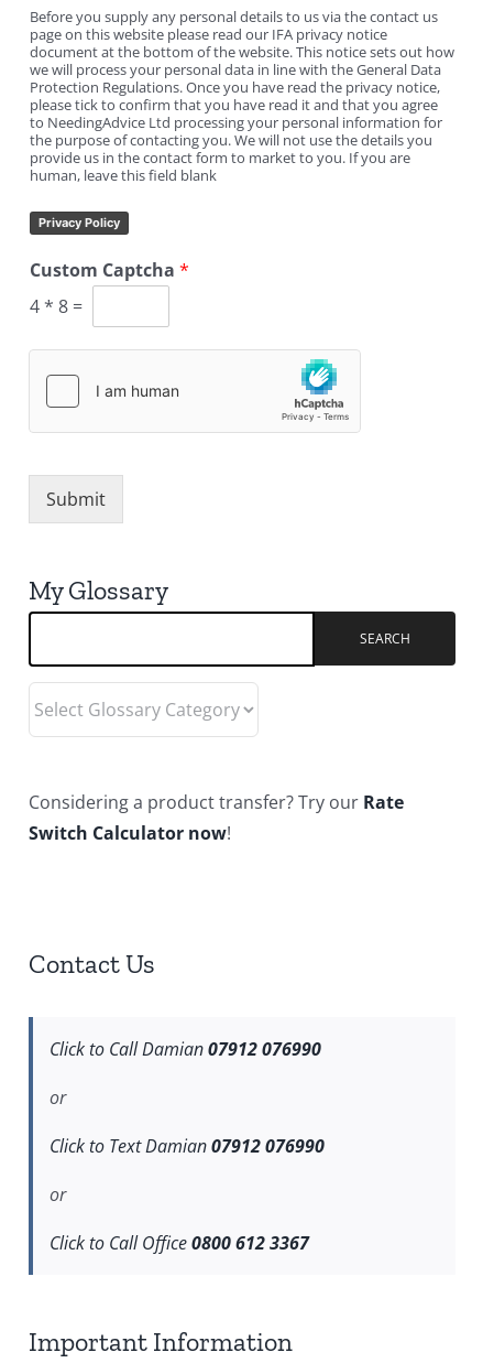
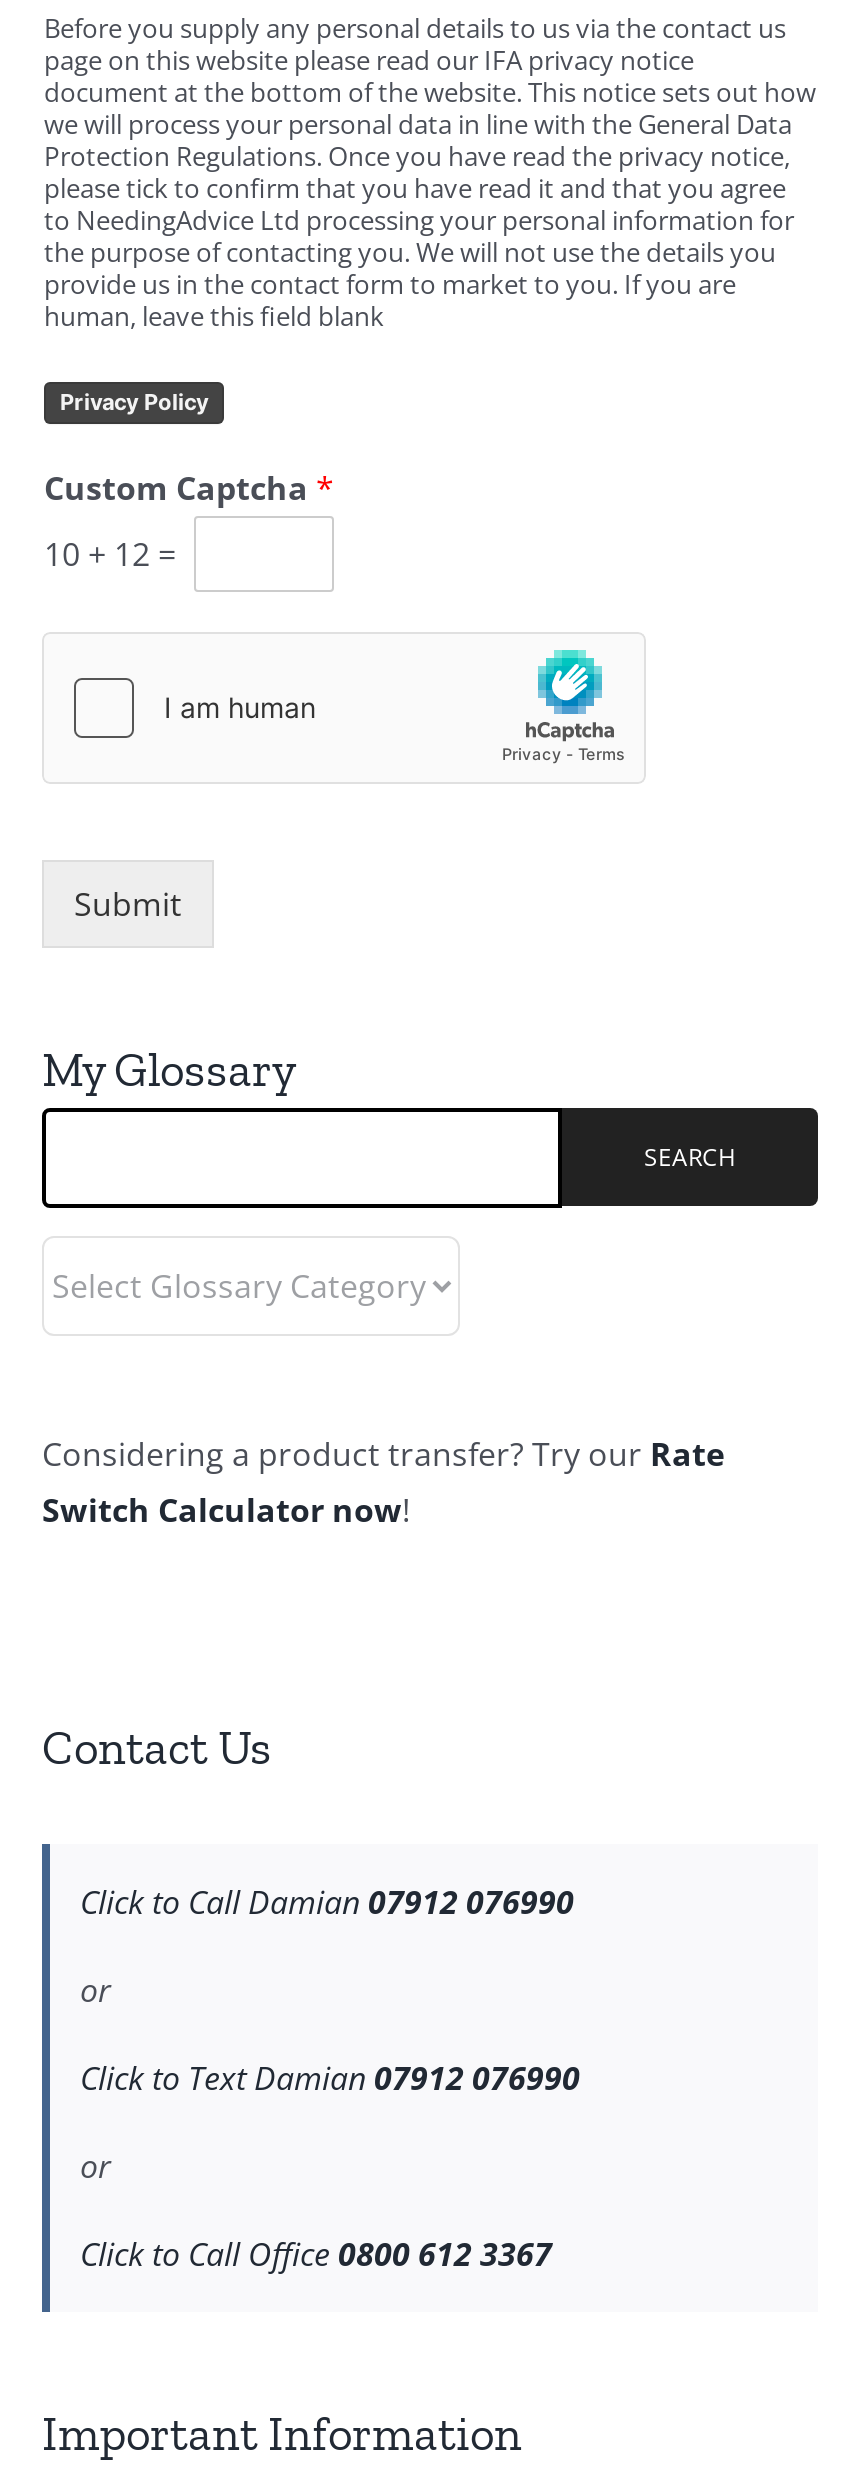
- 4 * 8 =
+ 10 + 12 =
